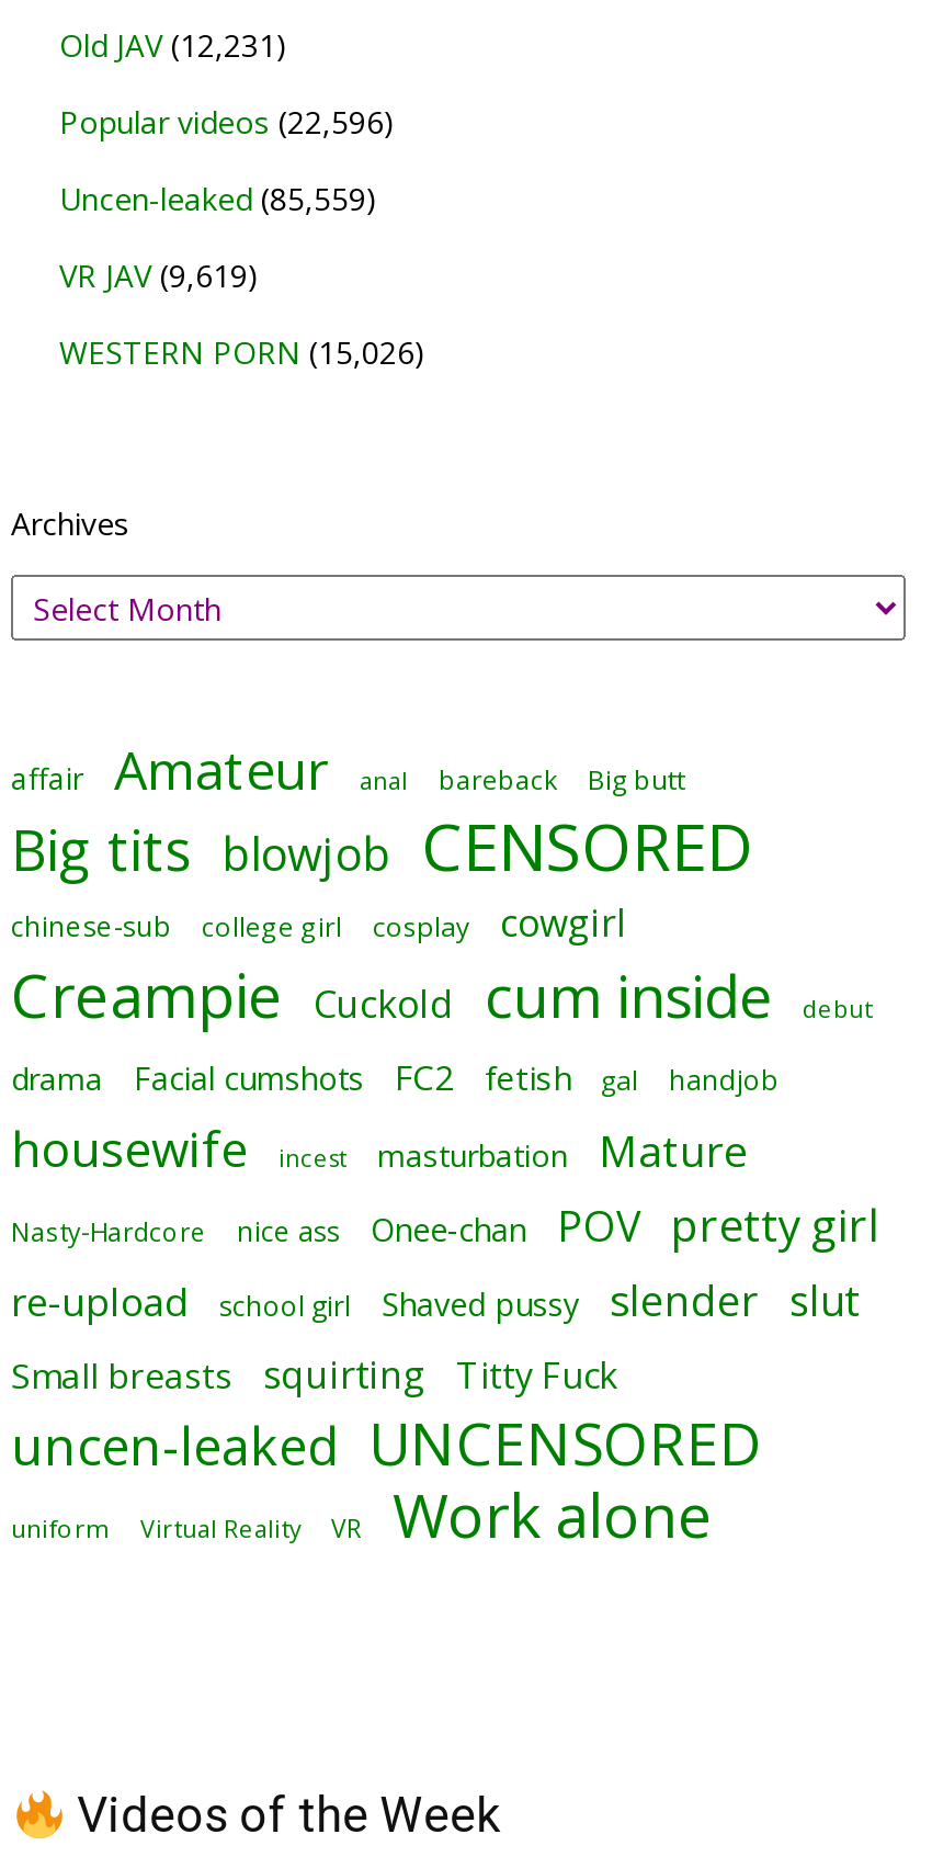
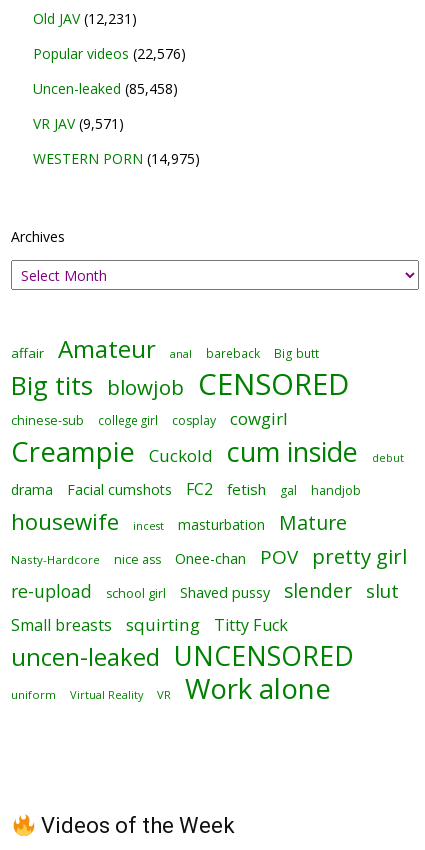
- Popular videos (22,596)
+ Popular videos (22,576)

- Uncen-leaked (85,559)
+ Uncen-leaked (85,458)

- VR JAV (9,619)
+ VR JAV (9,571)

- WESTERN PORN (15,026)
+ WESTERN PORN (14,975)
